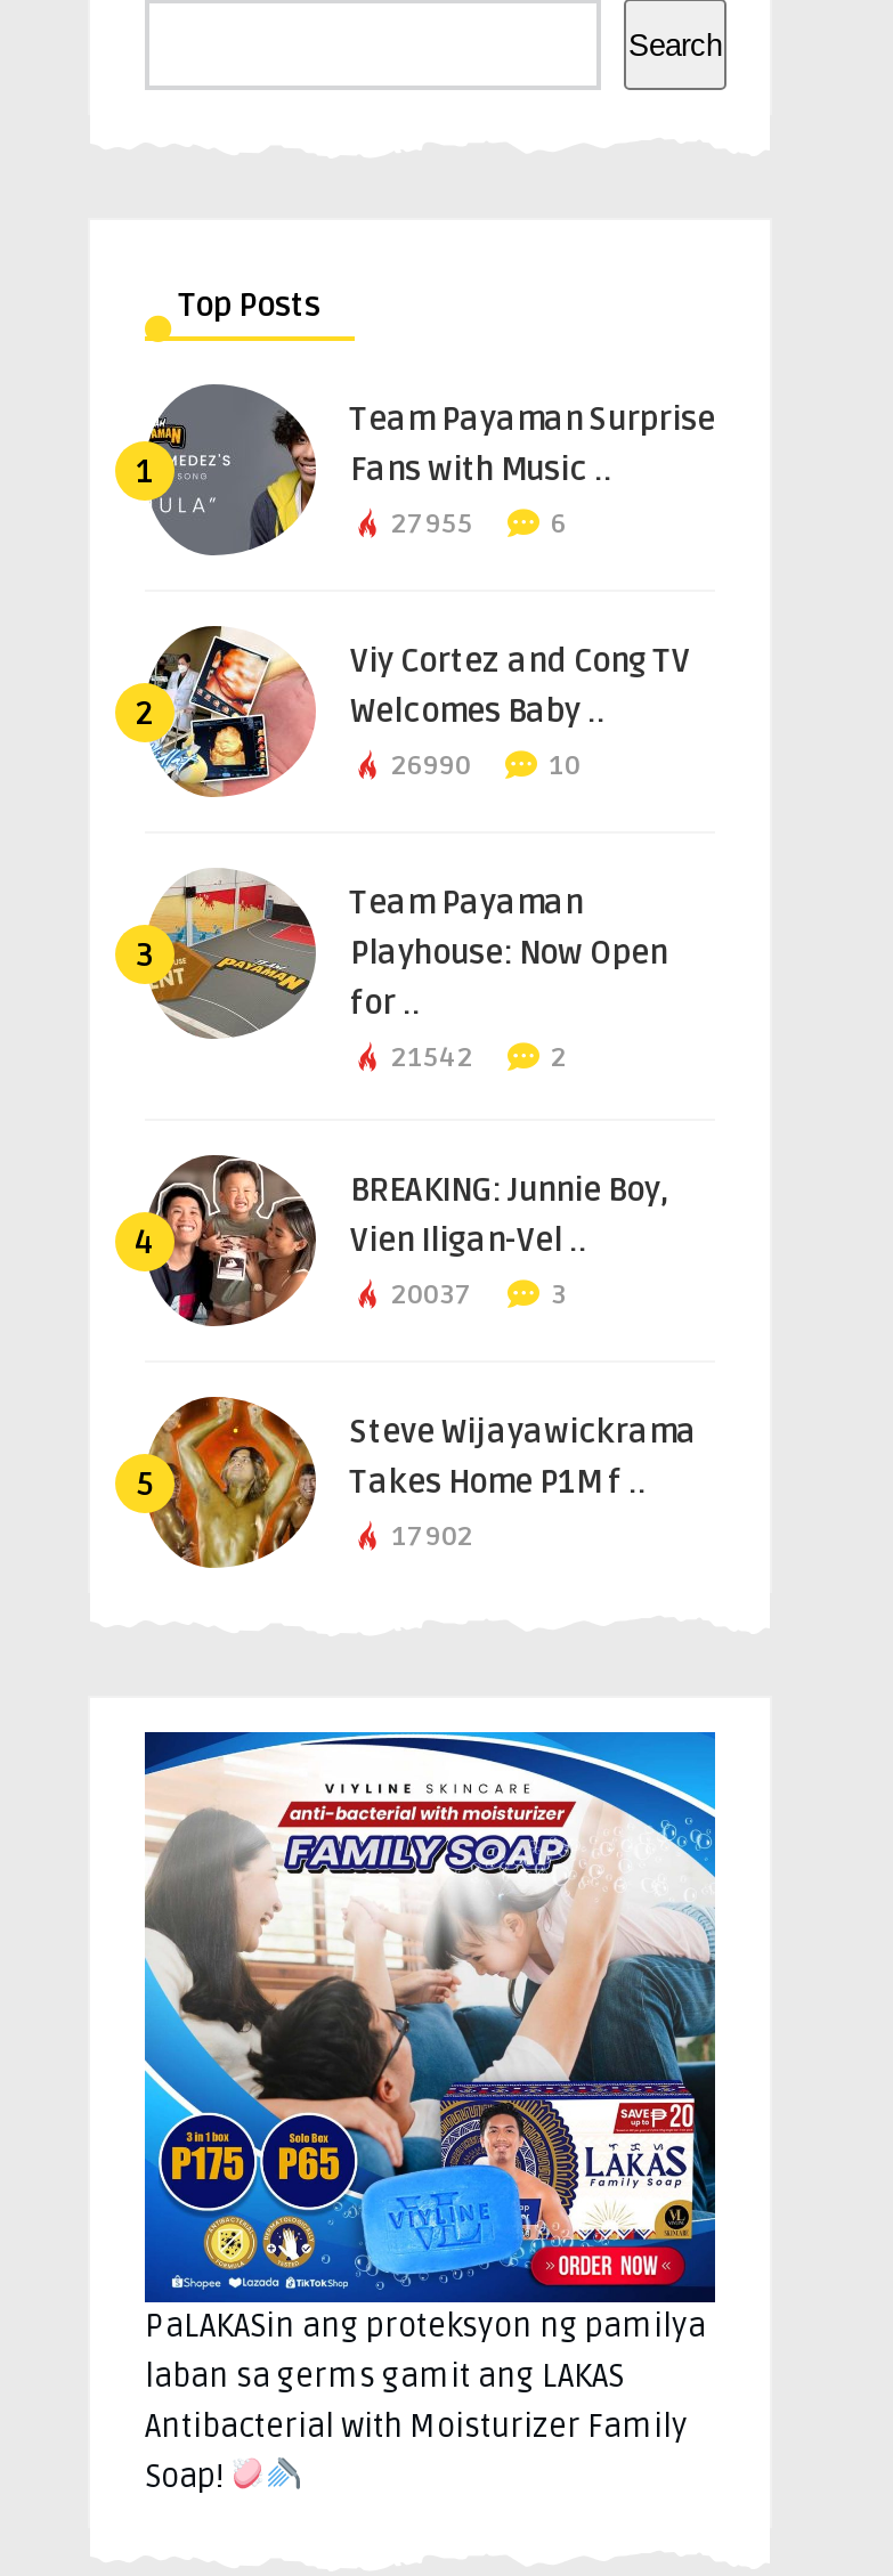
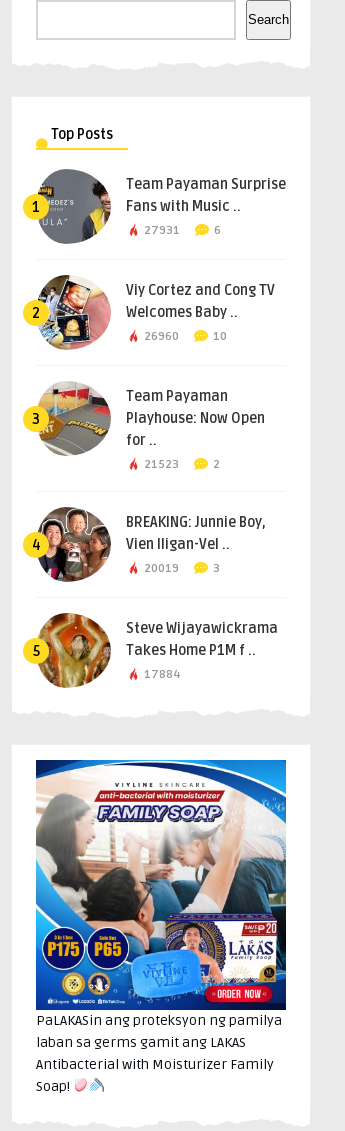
- 27955
+ 27931

- 26990
+ 26960

- 21542
+ 21523

- 20037
+ 20019

- 17902
+ 17884
